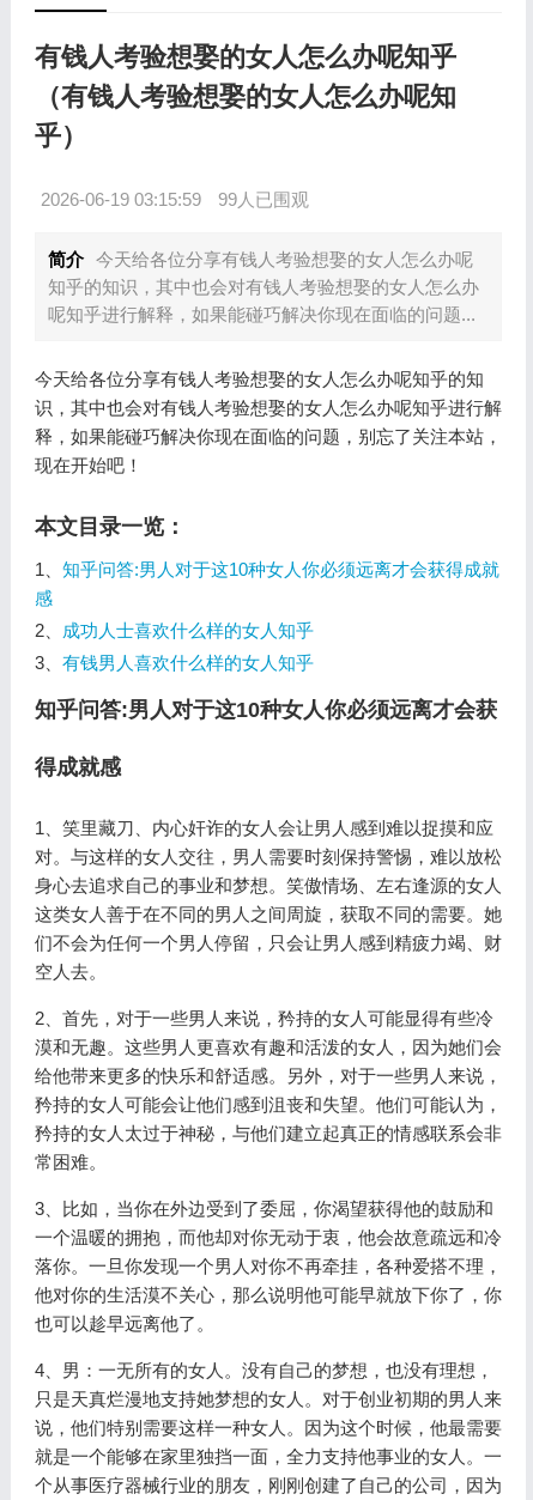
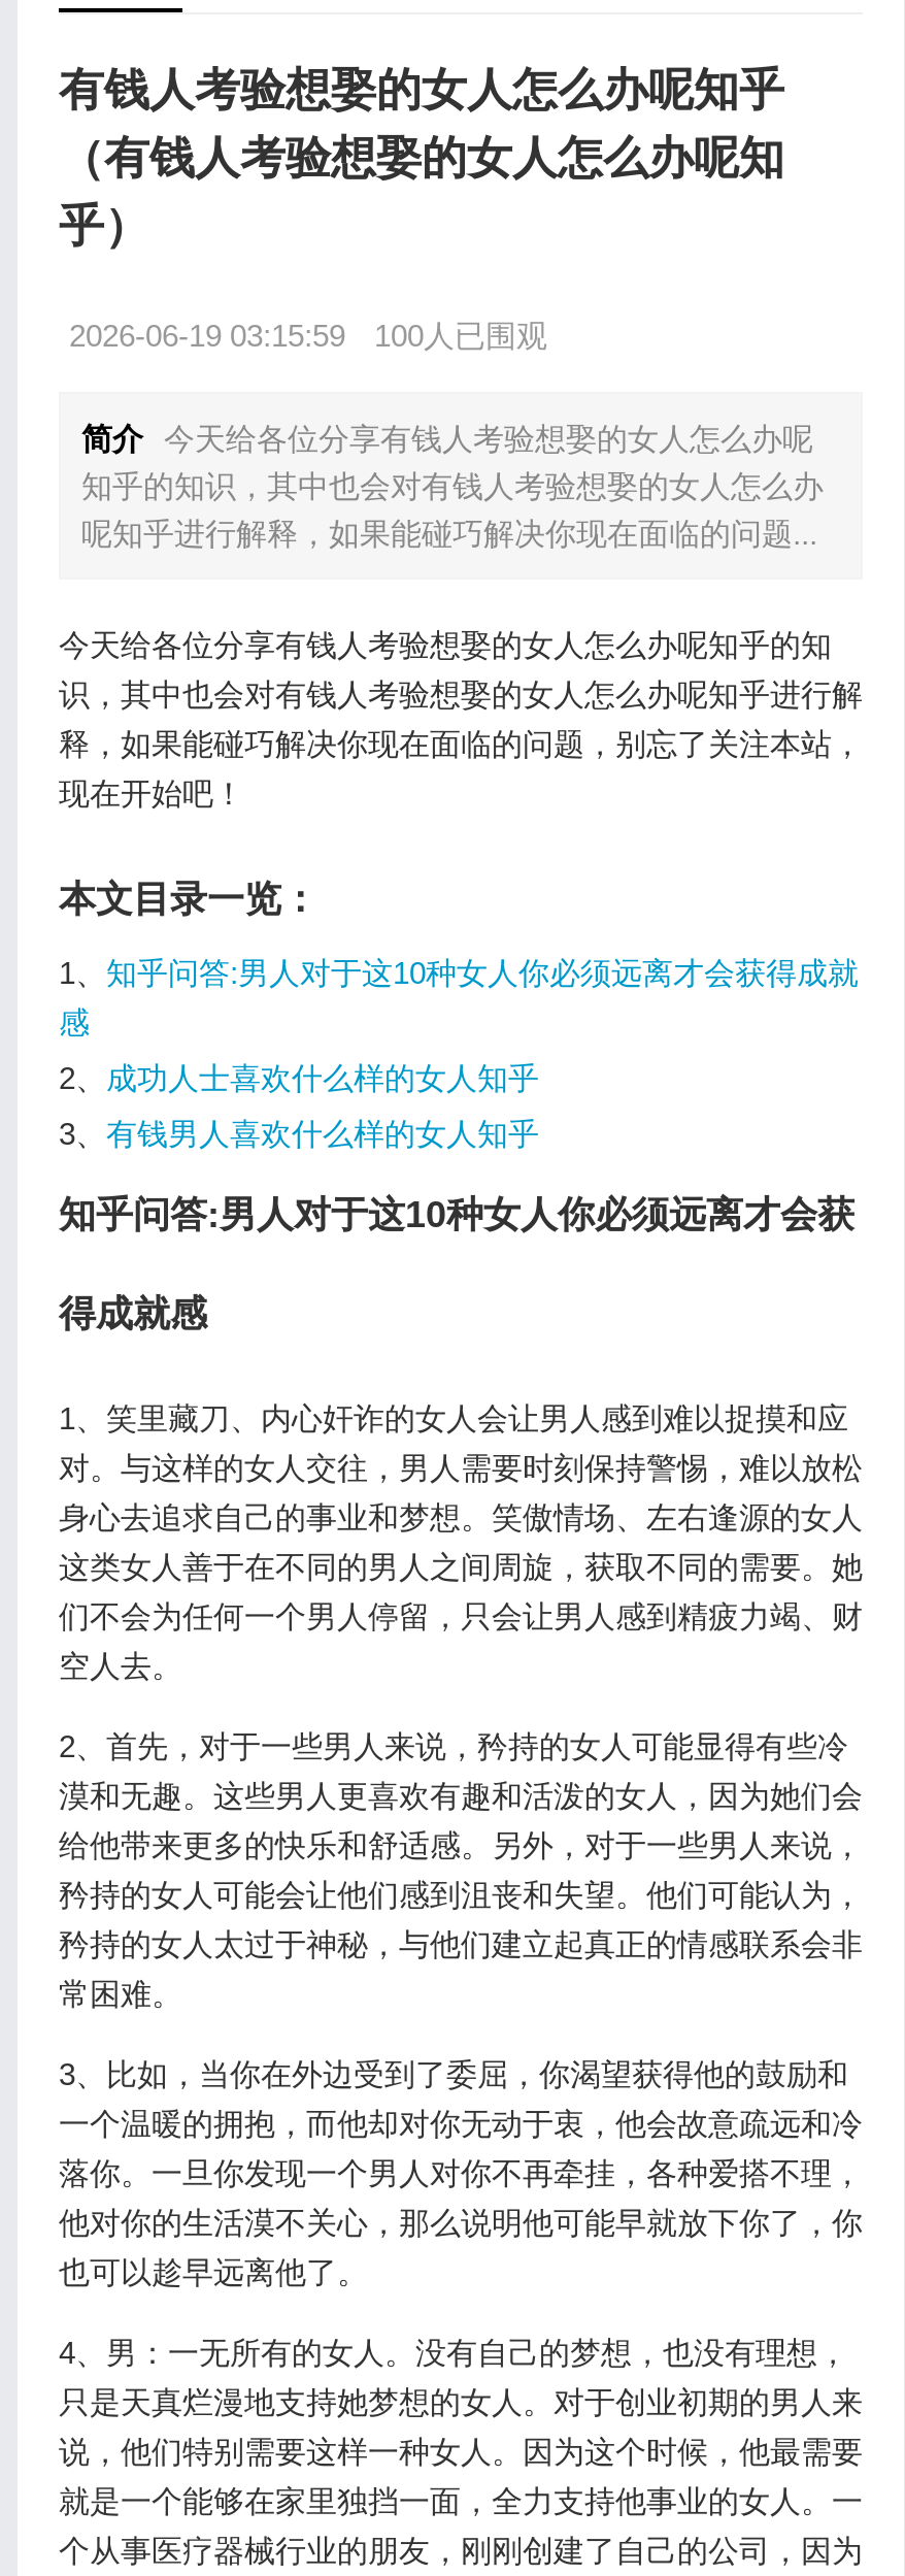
- 2026-06-19 03:15:59 99人已围观
+ 2026-06-19 03:15:59 100人已围观
